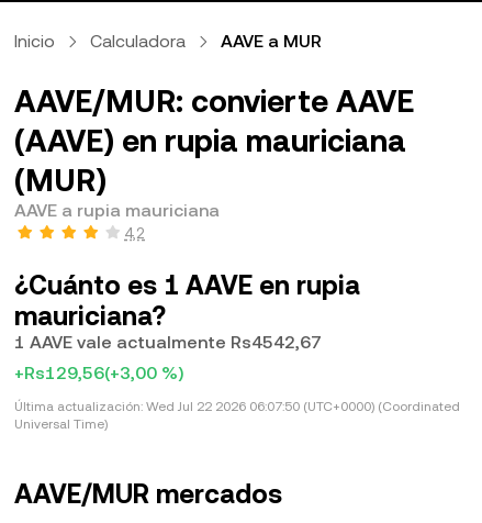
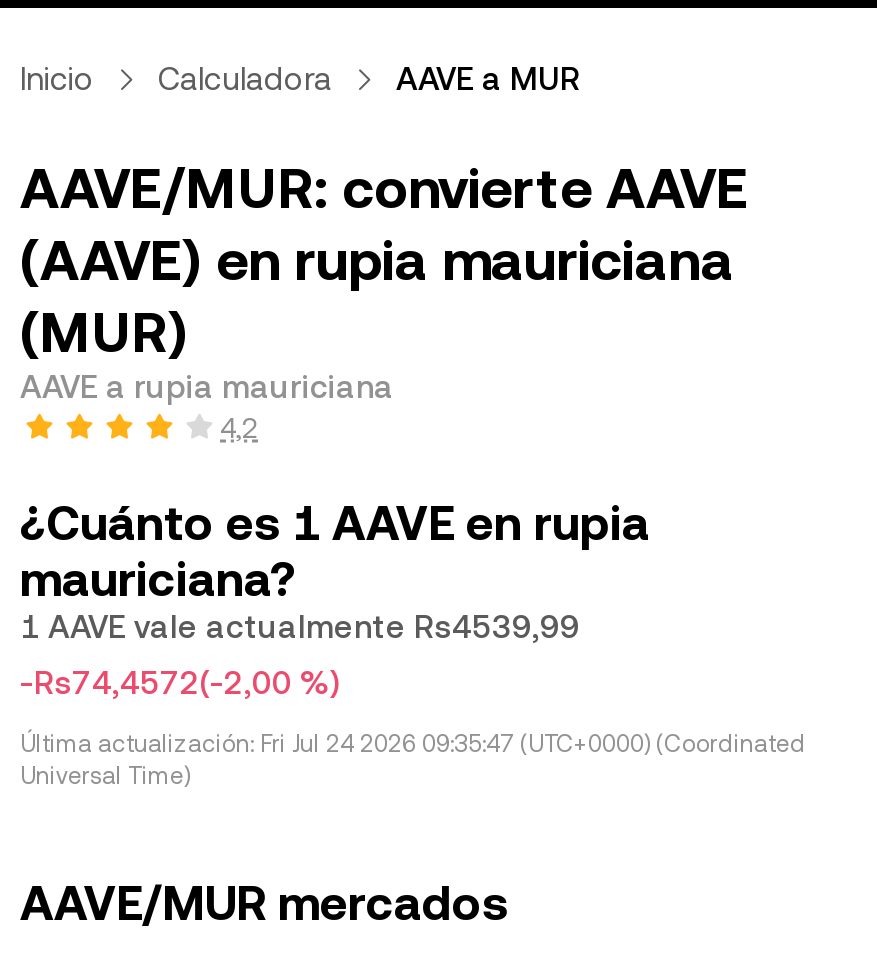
- 1 AAVE vale actualmente Rs4542,67
+ 1 AAVE vale actualmente Rs4539,99

- +Rs129,56(+3,00 %)
+ -Rs74,4572(-2,00 %)

- Última actualización: Wed Jul 22 2026 06:07:50 (UTC+0000) (Coordinated
+ Última actualización: Fri Jul 24 2026 09:35:47 (UTC+0000) (Coordinated
